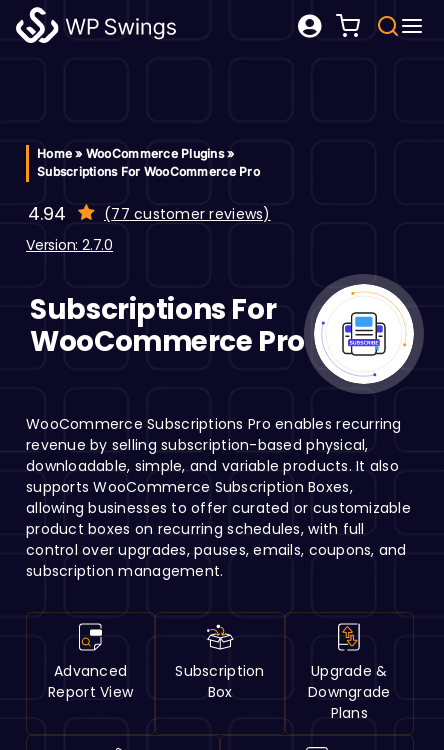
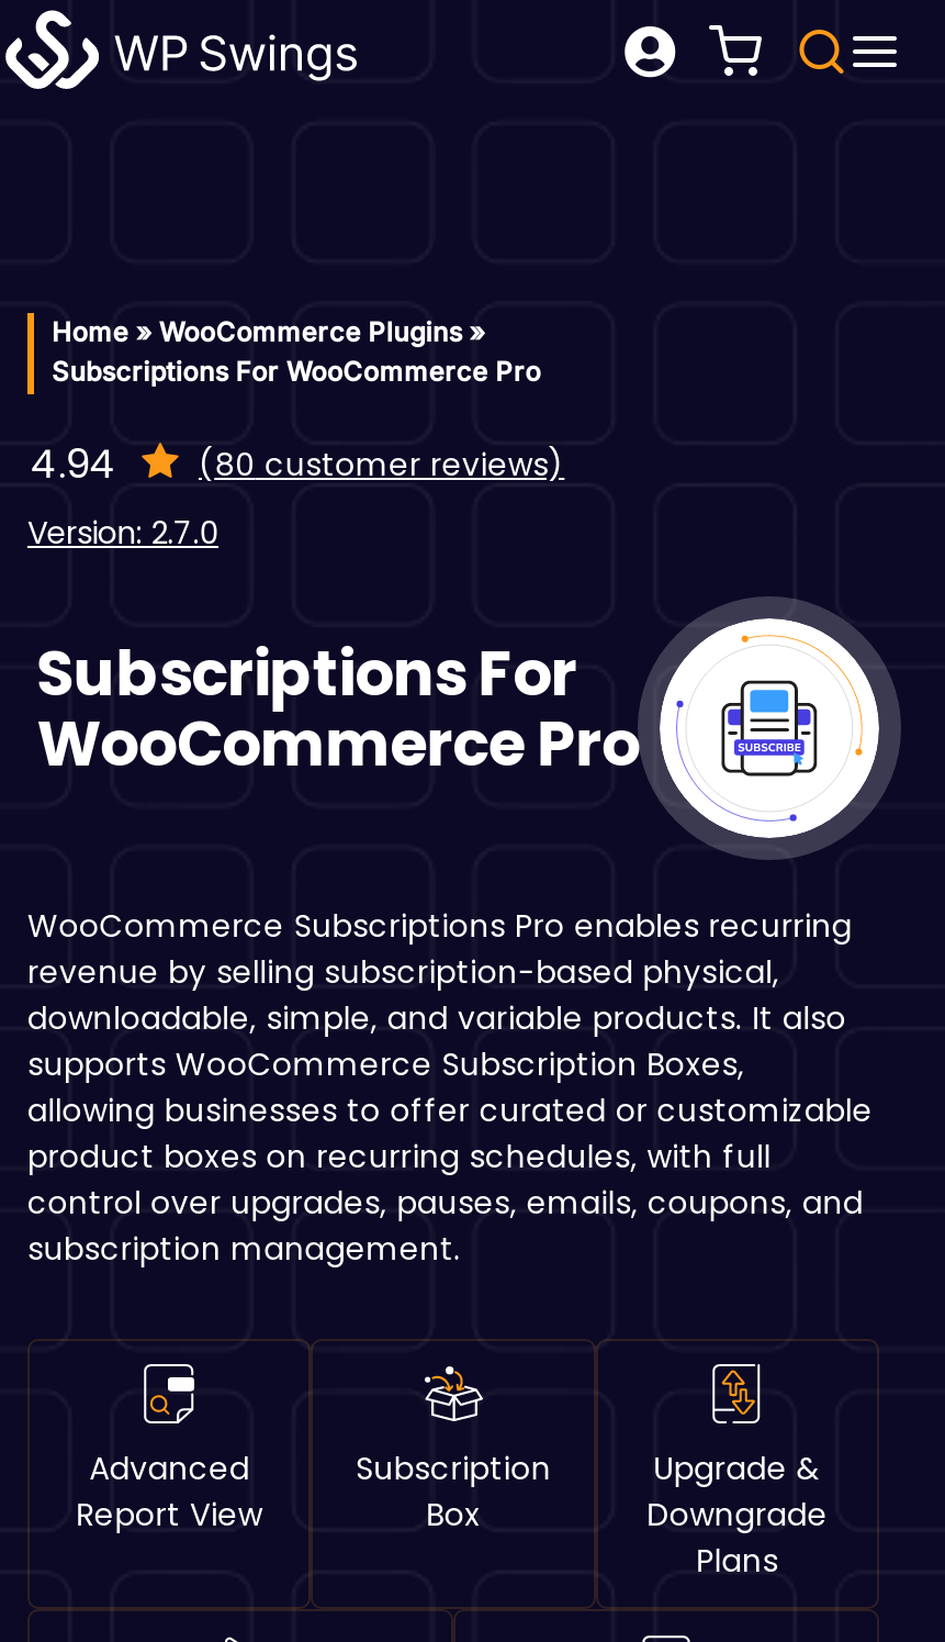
- (77 customer reviews)
+ (80 customer reviews)
